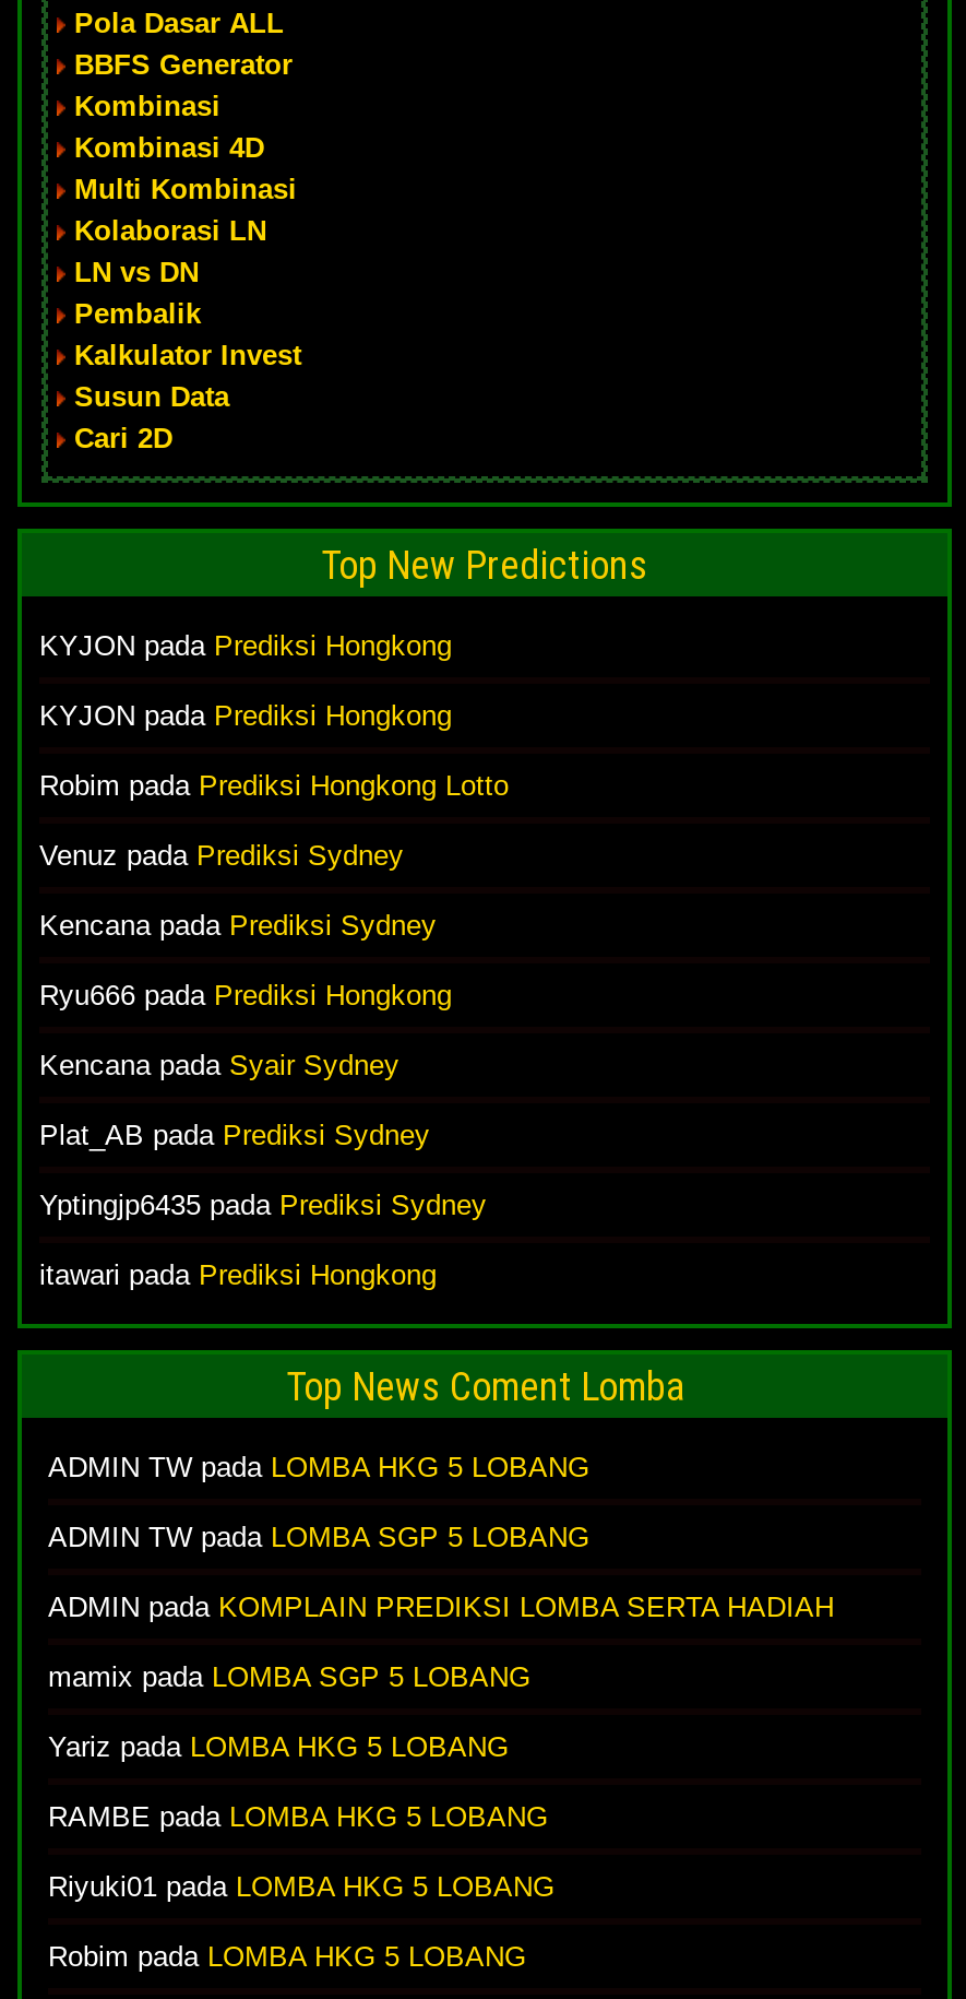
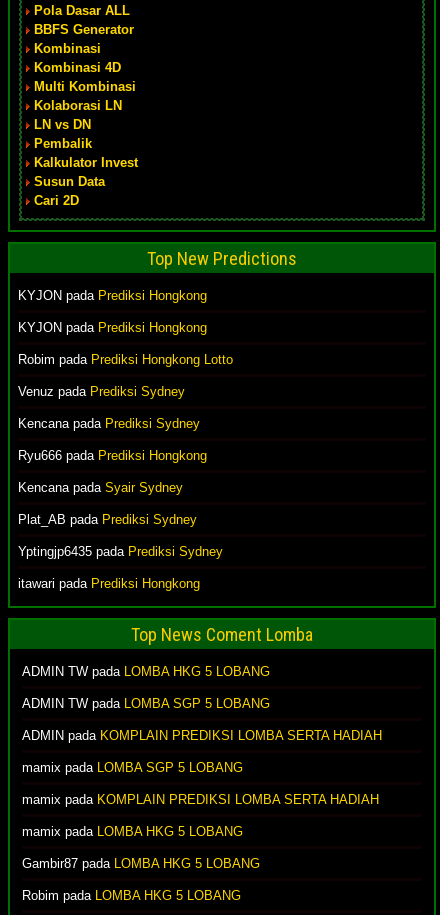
- Yariz pada LOMBA HKG 5 LOBANG
+ mamix pada KOMPLAIN PREDIKSI LOMBA SERTA HADIAH

- RAMBE pada LOMBA HKG 5 LOBANG
+ mamix pada LOMBA HKG 5 LOBANG

- Riyuki01 pada LOMBA HKG 5 LOBANG
+ Gambir87 pada LOMBA HKG 5 LOBANG
